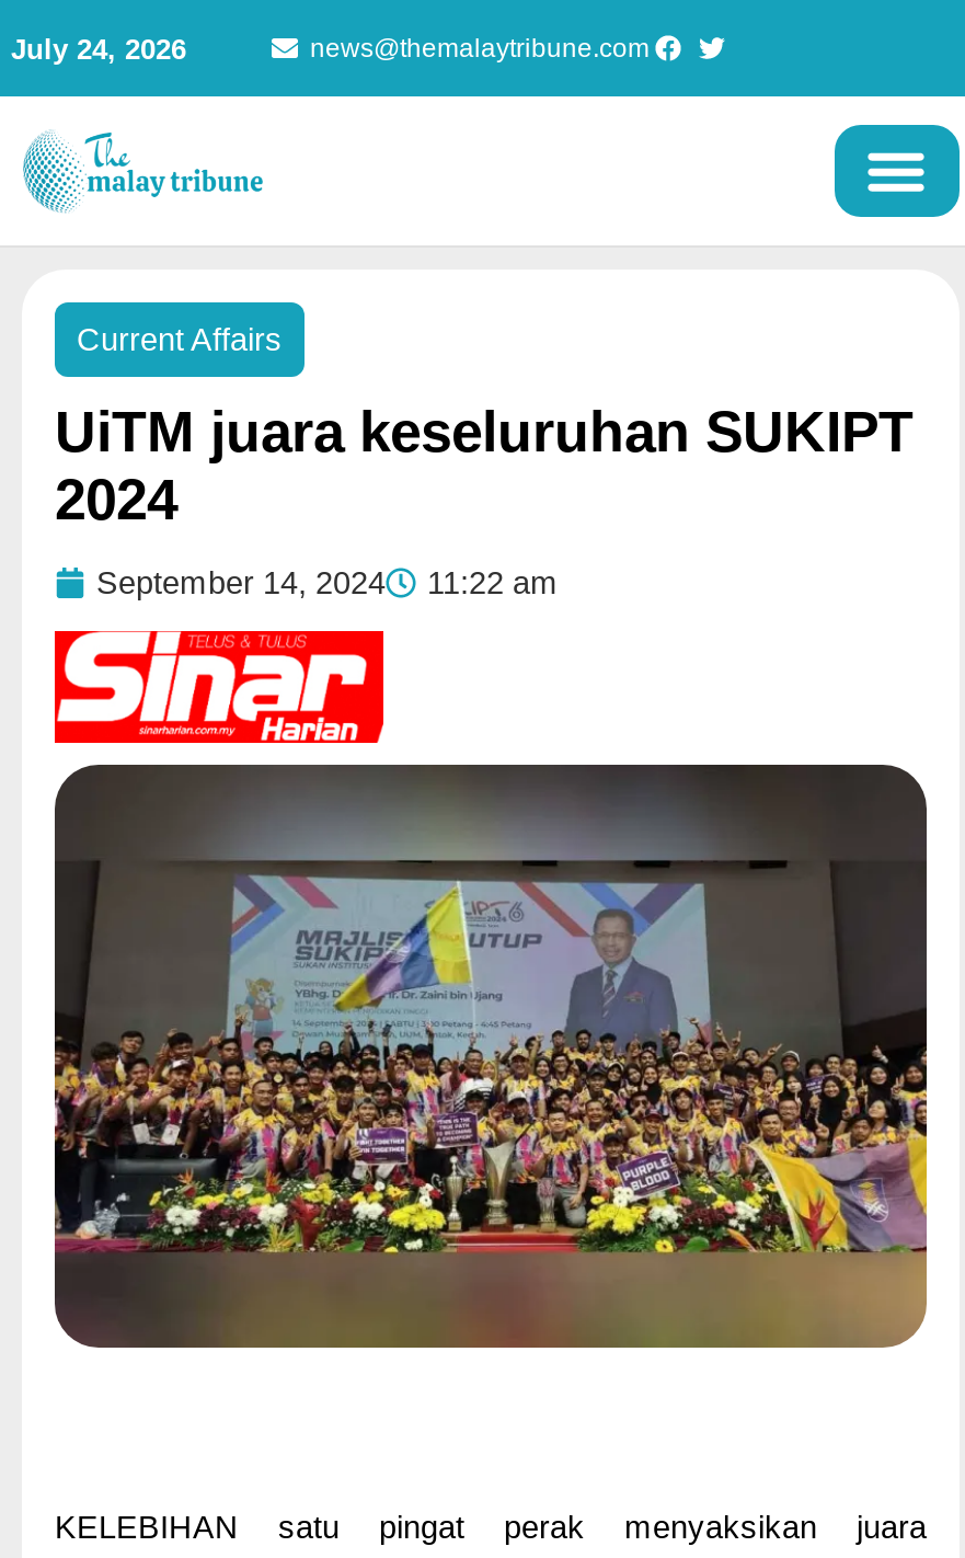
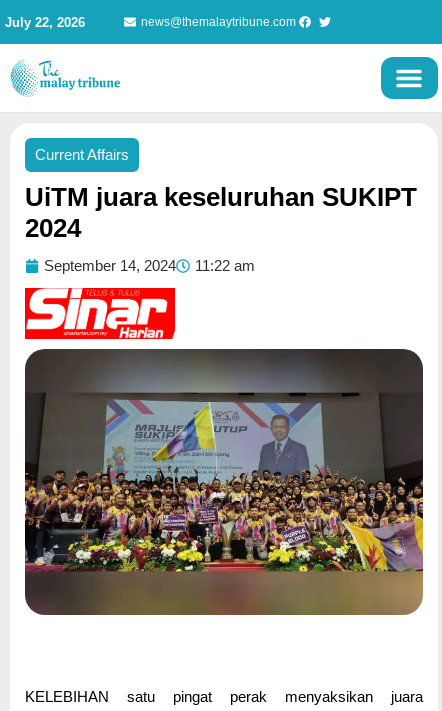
- July 24, 2026
+ July 22, 2026
